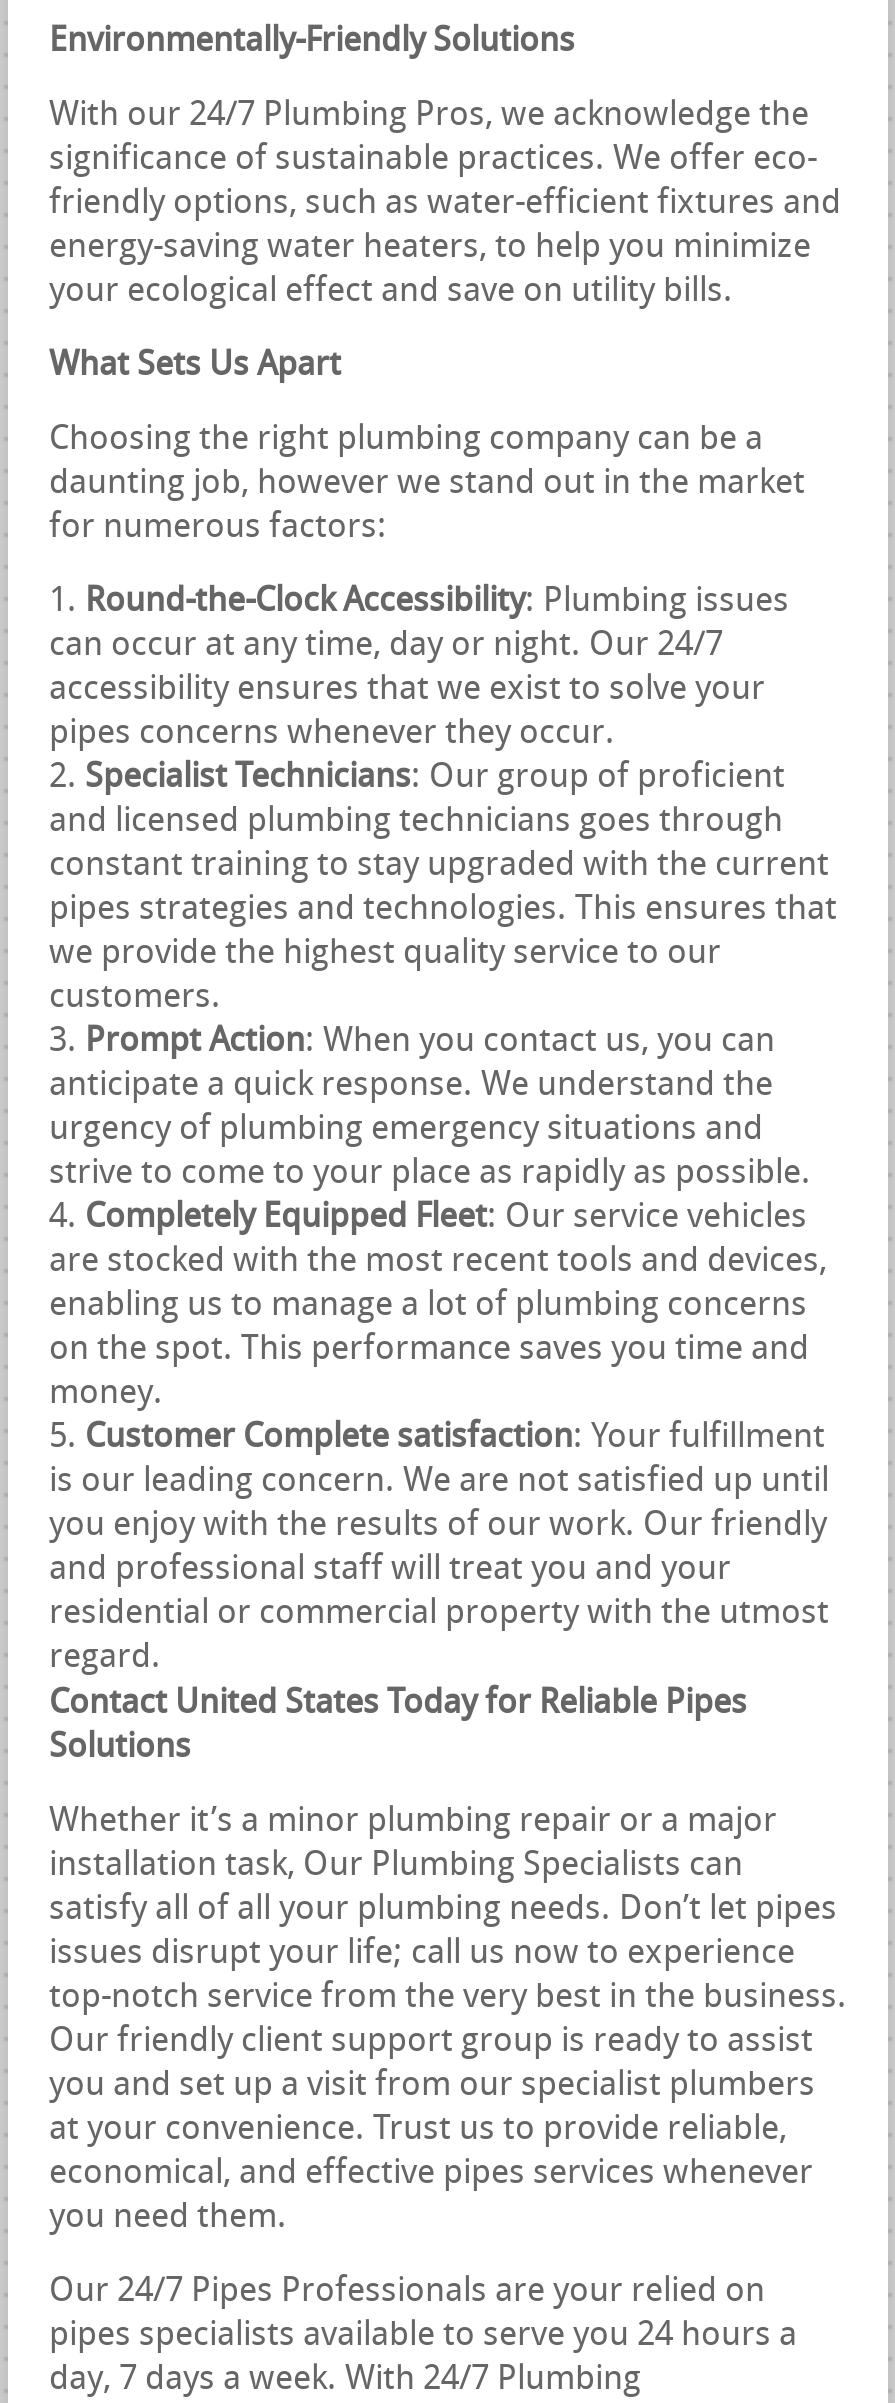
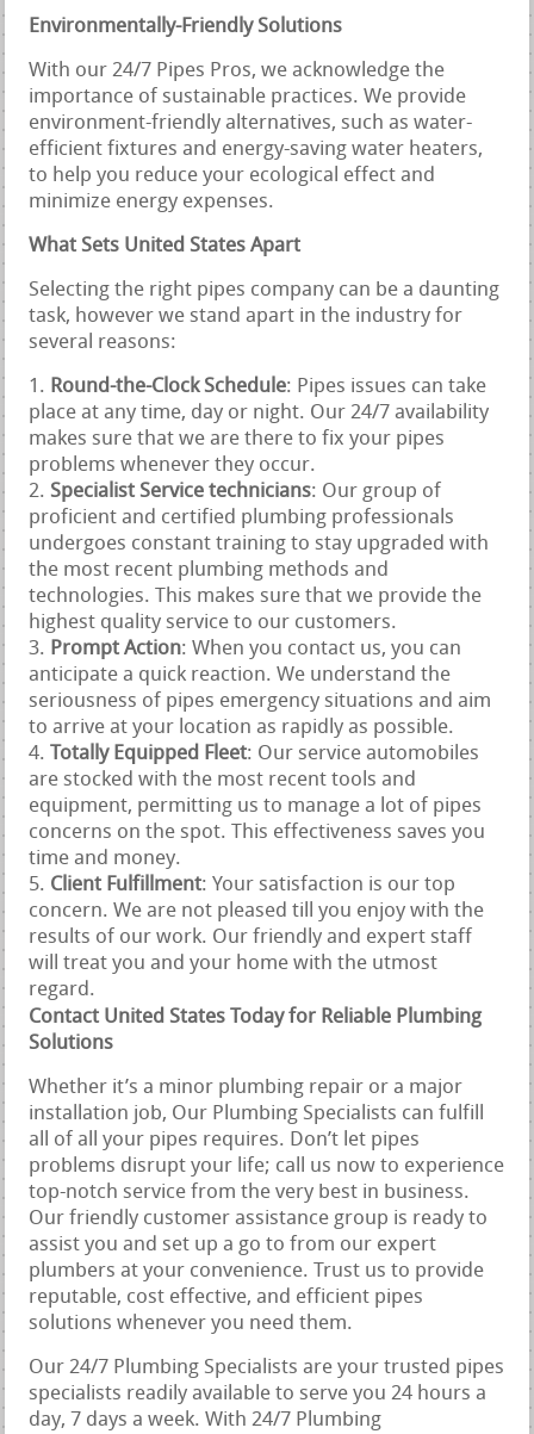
- With our 24/7 Plumbing Pros, we acknowledge the
- significance of sustainable practices. We offer eco-
- friendly options, such as water-efficient fixtures and
- energy-saving water heaters, to help you minimize
- your ecological effect and save on utility bills.
+ With our 24/7 Pipes Pros, we acknowledge the
+ importance of sustainable practices. We provide
+ environment-friendly alternatives, such as water-
+ efficient fixtures and energy-saving water heaters,
+ to help you reduce your ecological effect and
+ minimize energy expenses.

- What Sets Us Apart
+ What Sets United States Apart

- Choosing the right plumbing company can be a
- daunting job, however we stand out in the market
- for numerous factors:
+ Selecting the right pipes company can be a daunting
+ task, however we stand apart in the industry for
+ several reasons:

- Round-the-Clock Accessibility: Plumbing issues
- can occur at any time, day or night. Our 24/7
- accessibility ensures that we exist to solve your
- pipes concerns whenever they occur.
- Specialist Technicians: Our group of proficient
- and licensed plumbing technicians goes through
- constant training to stay upgraded with the current
- pipes strategies and technologies. This ensures that
- we provide the highest quality service to our
- customers.
+ Round-the-Clock Schedule: Pipes issues can take
+ place at any time, day or night. Our 24/7 availability
+ makes sure that we are there to fix your pipes
+ problems whenever they occur.
+ Specialist Service technicians: Our group of
+ proficient and certified plumbing professionals
+ undergoes constant training to stay upgraded with
+ the most recent plumbing methods and
+ technologies. This makes sure that we provide the
+ highest quality service to our customers.

moved down: Prompt Action: When you contact us, you can

- anticipate a quick response. We understand the
- urgency of plumbing emergency situations and
- strive to come to your place as rapidly as possible.
- Completely Equipped Fleet: Our service vehicles
- are stocked with the most recent tools and devices,
- enabling us to manage a lot of plumbing concerns
- on the spot. This performance saves you time and
- money.
- Customer Complete satisfaction: Your fulfillment
- is our leading concern. We are not satisfied up until
- you enjoy with the results of our work. Our friendly
- and professional staff will treat you and your
- residential or commercial property with the utmost
+ anticipate a quick reaction. We understand the
+ seriousness of pipes emergency situations and aim
+ to arrive at your location as rapidly as possible.
+ Totally Equipped Fleet: Our service automobiles
+ are stocked with the most recent tools and
+ equipment, permitting us to manage a lot of pipes
+ concerns on the spot. This effectiveness saves you
+ time and money.
+ Client Fulfillment: Your satisfaction is our top
+ concern. We are not pleased till you enjoy with the
+ results of our work. Our friendly and expert staff
+ will treat you and your home with the utmost

- Contact United States Today for Reliable Pipes
+ Contact United States Today for Reliable Plumbing

- installation task, Our Plumbing Specialists can
- satisfy all of all your plumbing needs. Don’t let pipes
- issues disrupt your life; call us now to experience
- top-notch service from the very best in the business.
- Our friendly client support group is ready to assist
- you and set up a visit from our specialist plumbers
- at your convenience. Trust us to provide reliable,
- economical, and effective pipes services whenever
- you need them.
+ installation job, Our Plumbing Specialists can fulfill
+ all of all your pipes requires. Don’t let pipes
+ problems disrupt your life; call us now to experience
+ top-notch service from the very best in business.
+ Our friendly customer assistance group is ready to
+ assist you and set up a go to from our expert
+ plumbers at your convenience. Trust us to provide
+ reputable, cost effective, and efficient pipes
+ solutions whenever you need them.

- Our 24/7 Pipes Professionals are your relied on
- pipes specialists available to serve you 24 hours a
+ Our 24/7 Plumbing Specialists are your trusted pipes
+ specialists readily available to serve you 24 hours a
